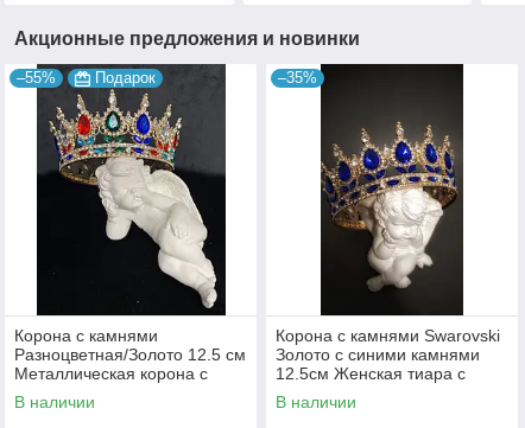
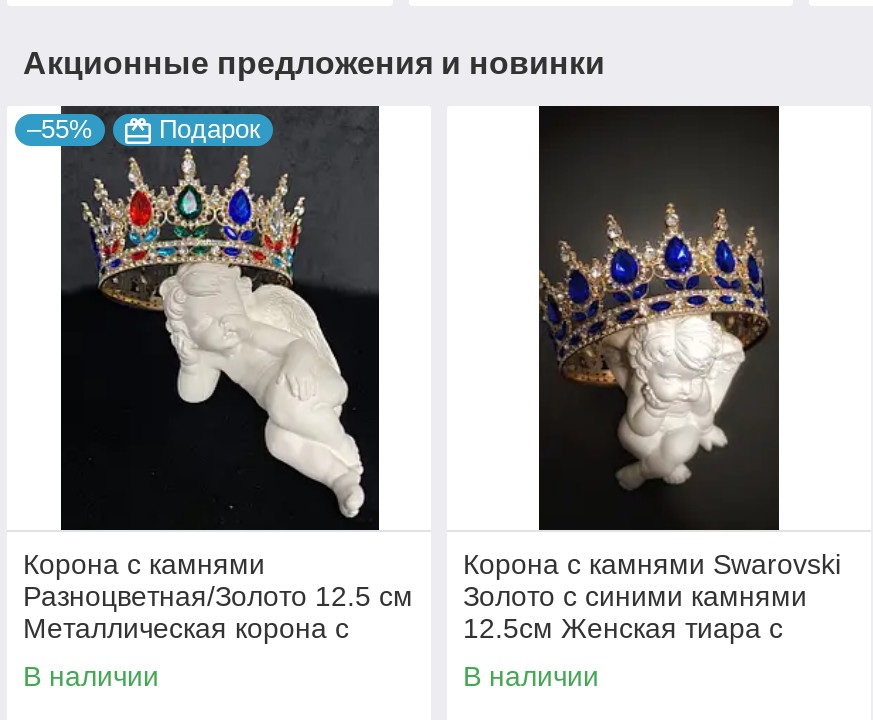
- –35%
